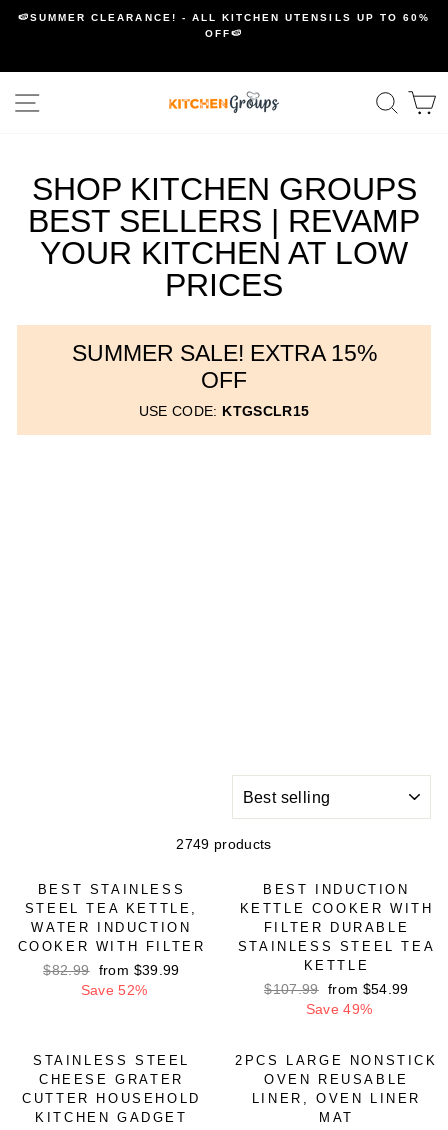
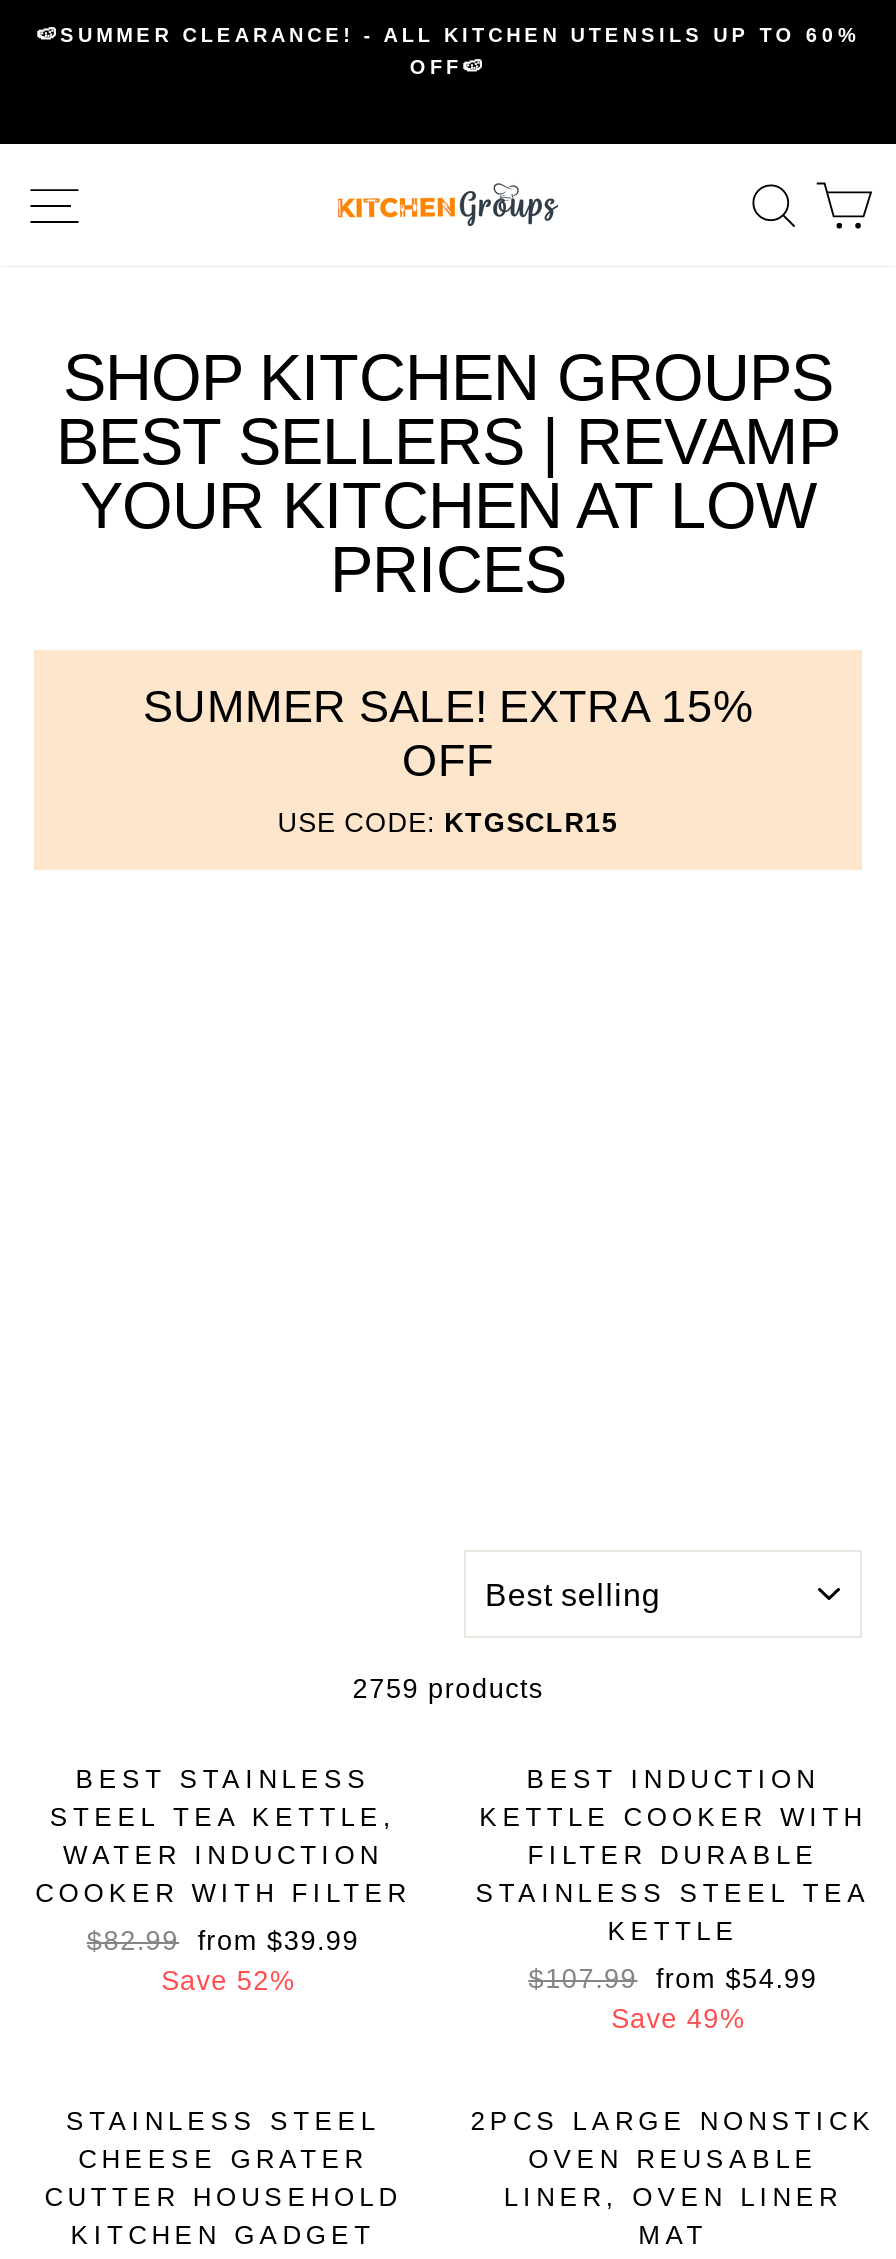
- 2749 products
+ 2759 products
